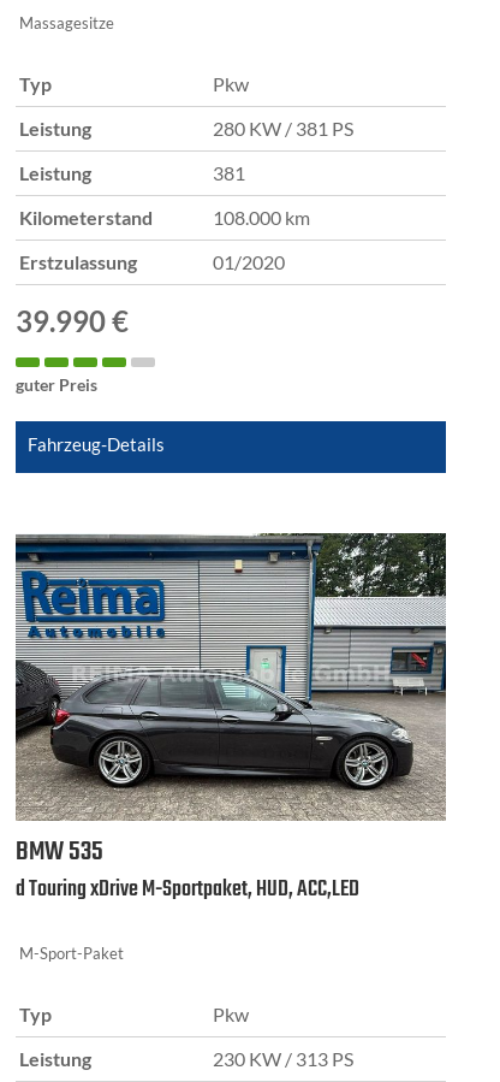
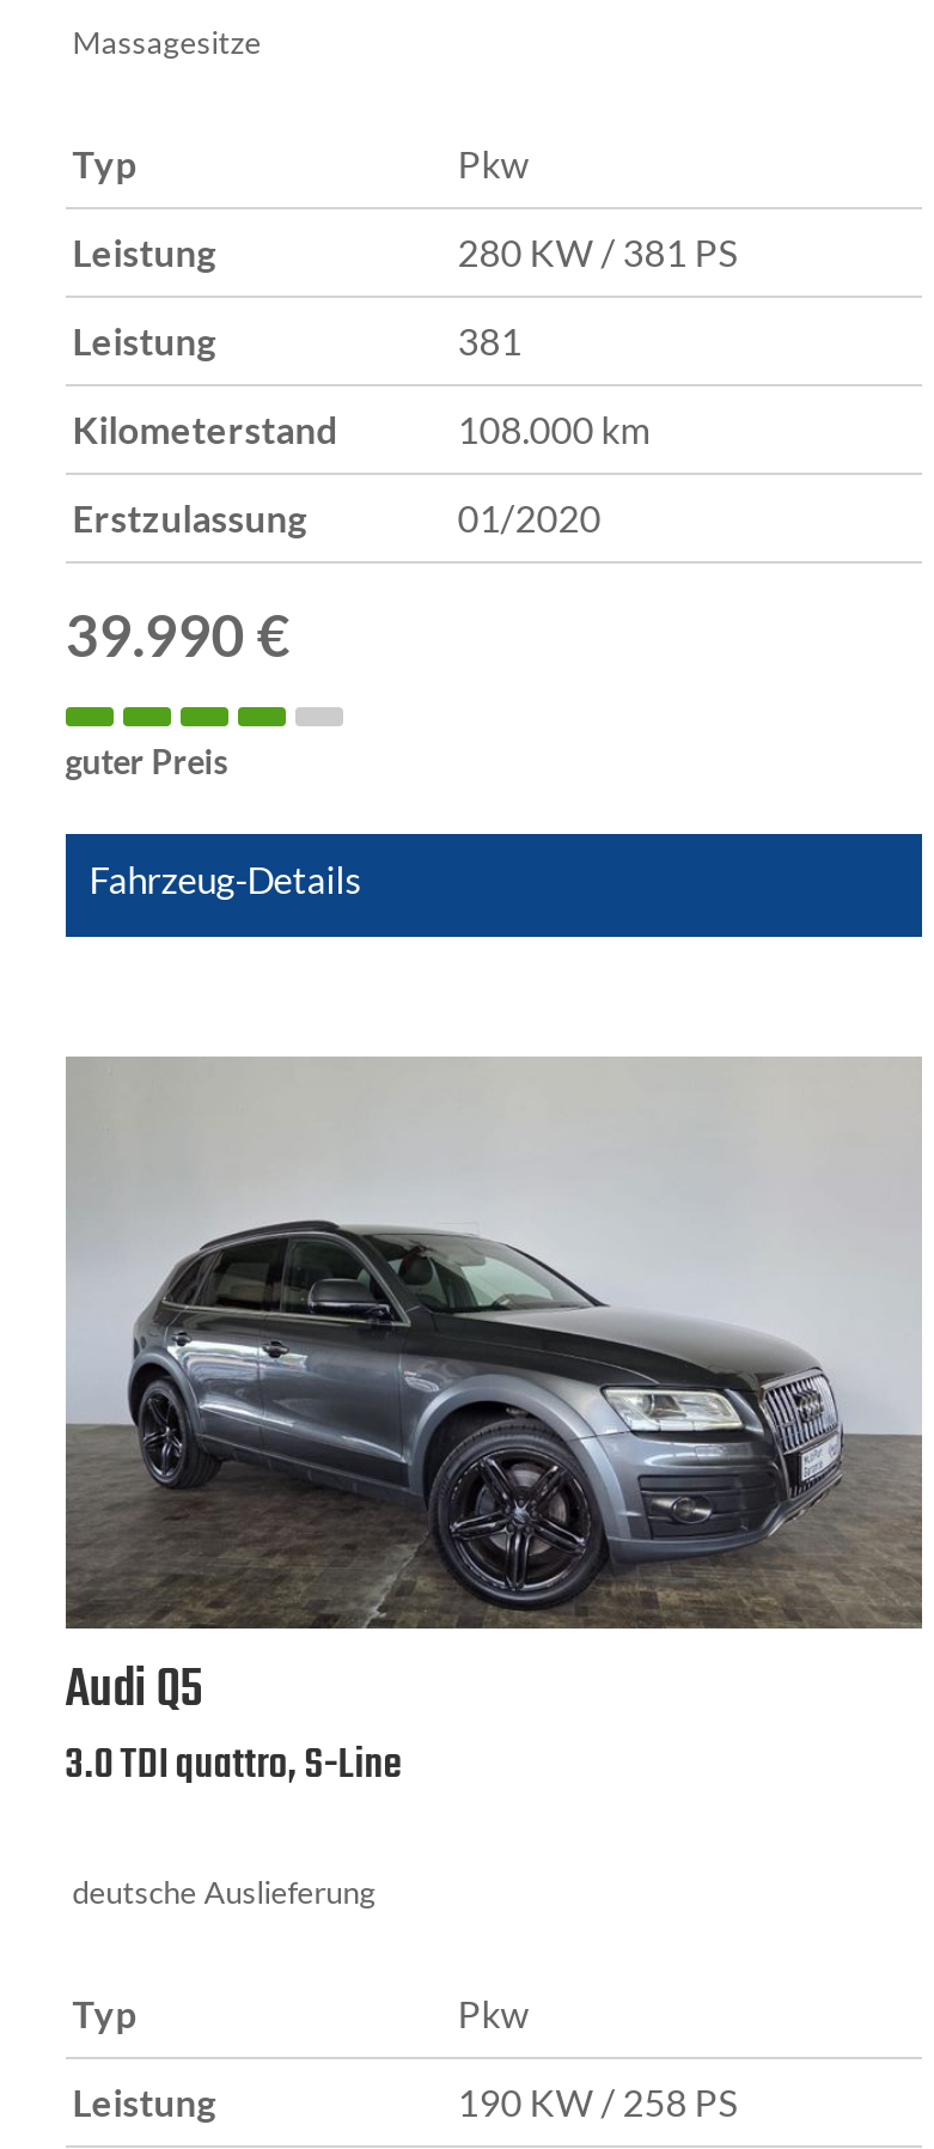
- [image]
- BMW 535
- d Touring xDrive M-Sportpaket, HUD, ACC,LED
+ [image]
+ Audi Q5
+ 3.0 TDI quattro, S-Line

- M-Sport-Paket
+ deutsche Auslieferung

- 230 KW / 313 PS
+ 190 KW / 258 PS
